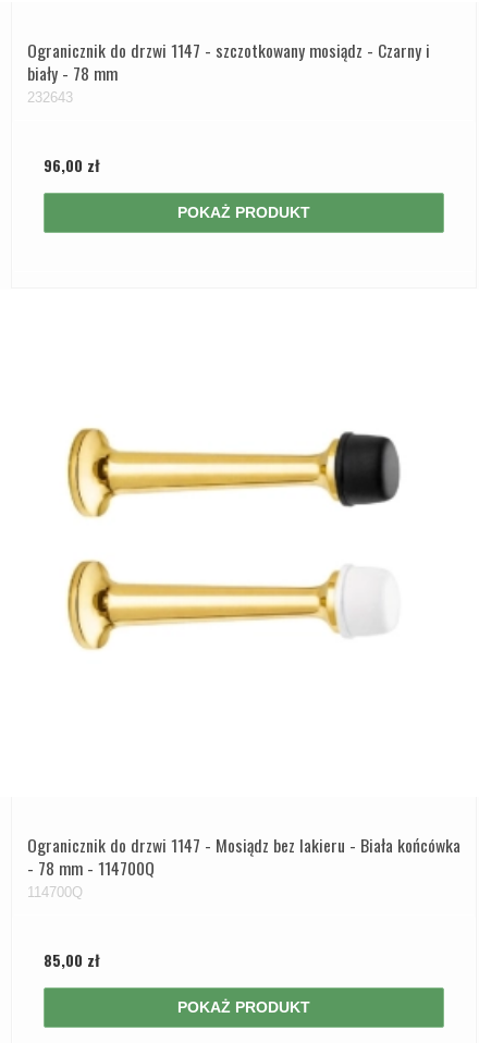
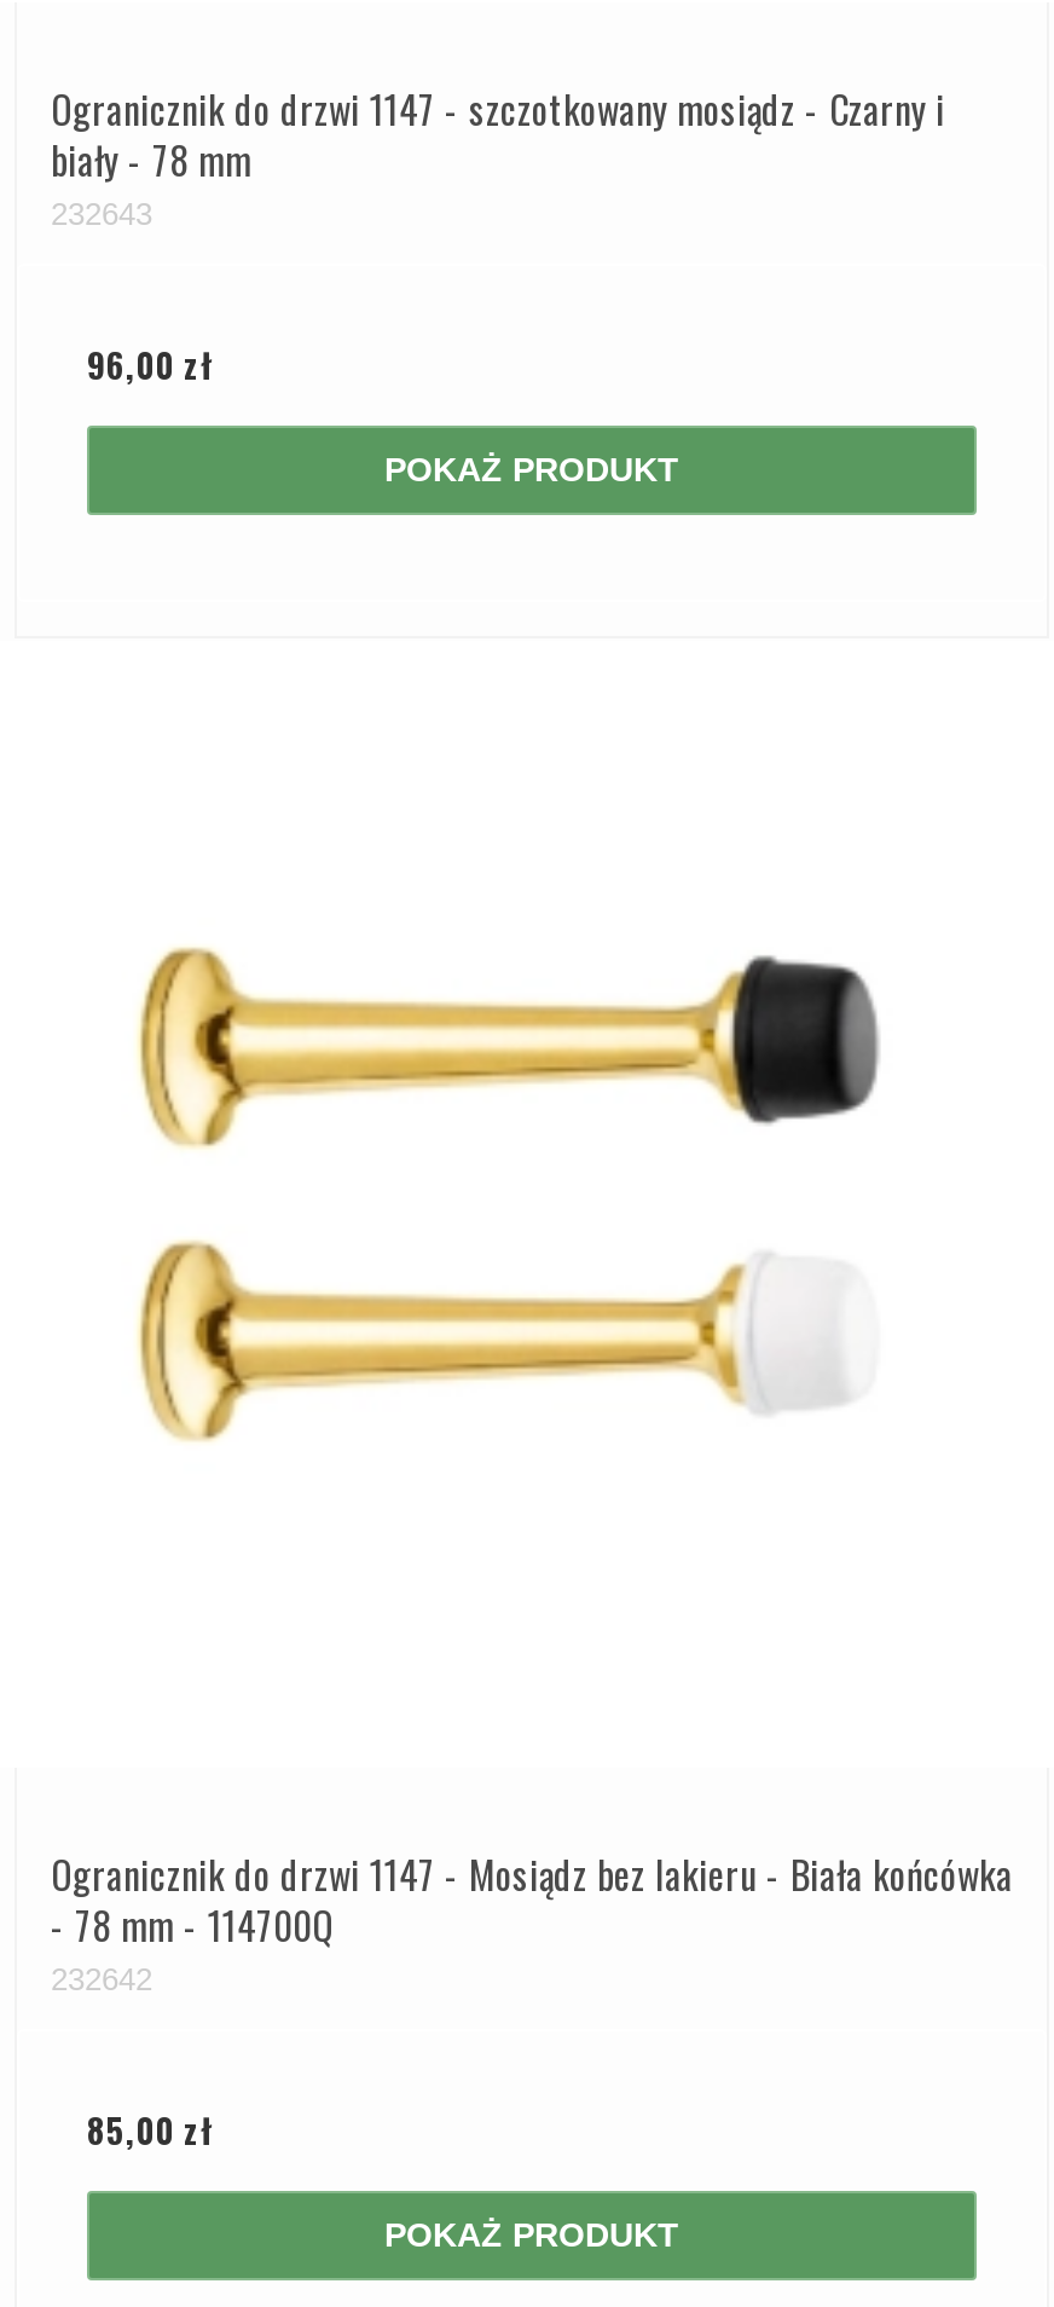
- 114700Q
+ 232642
